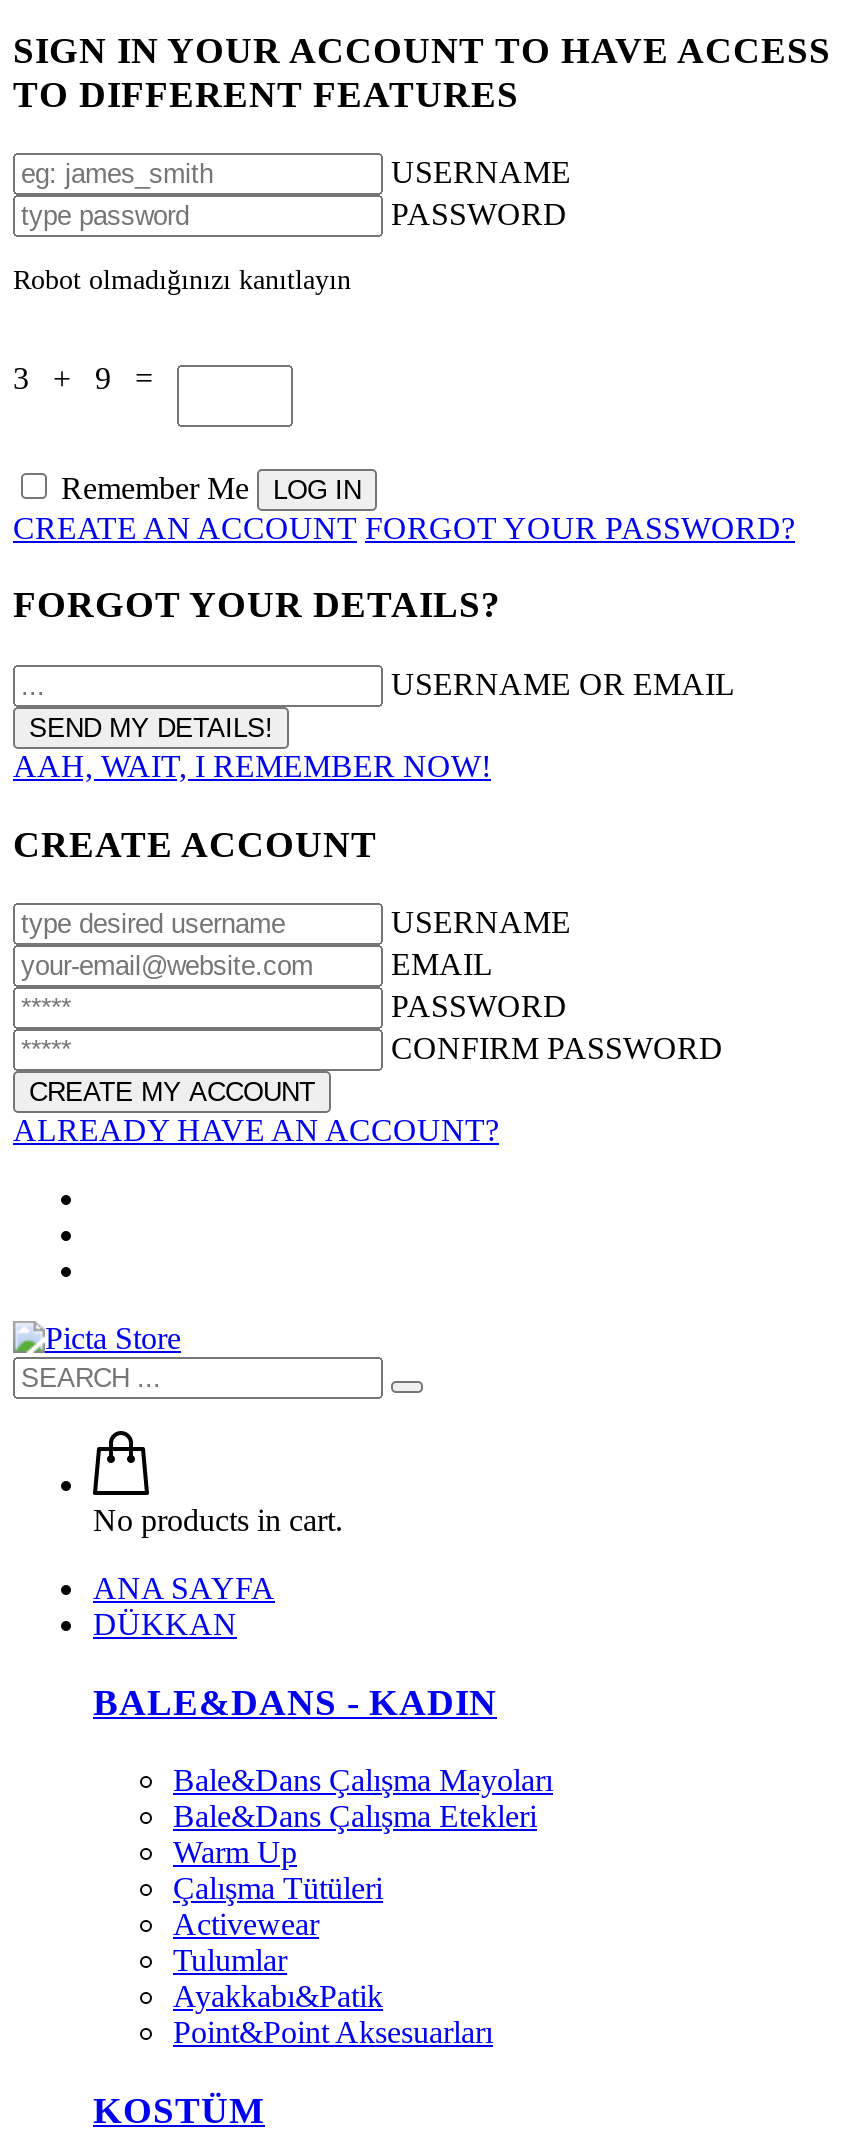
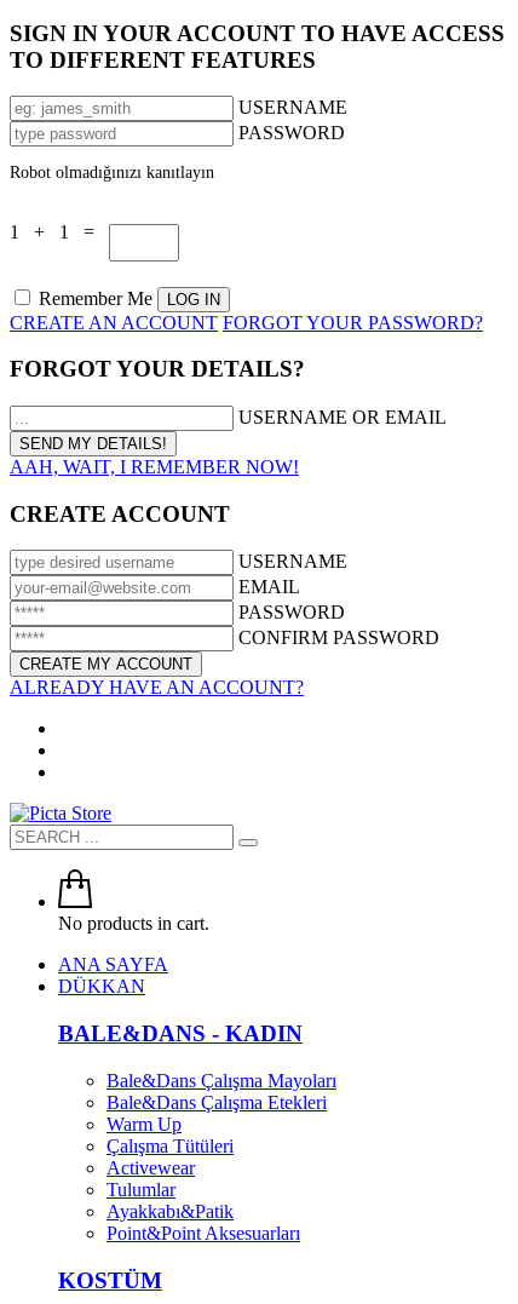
- 3 + 9 =
+ 1 + 1 =
